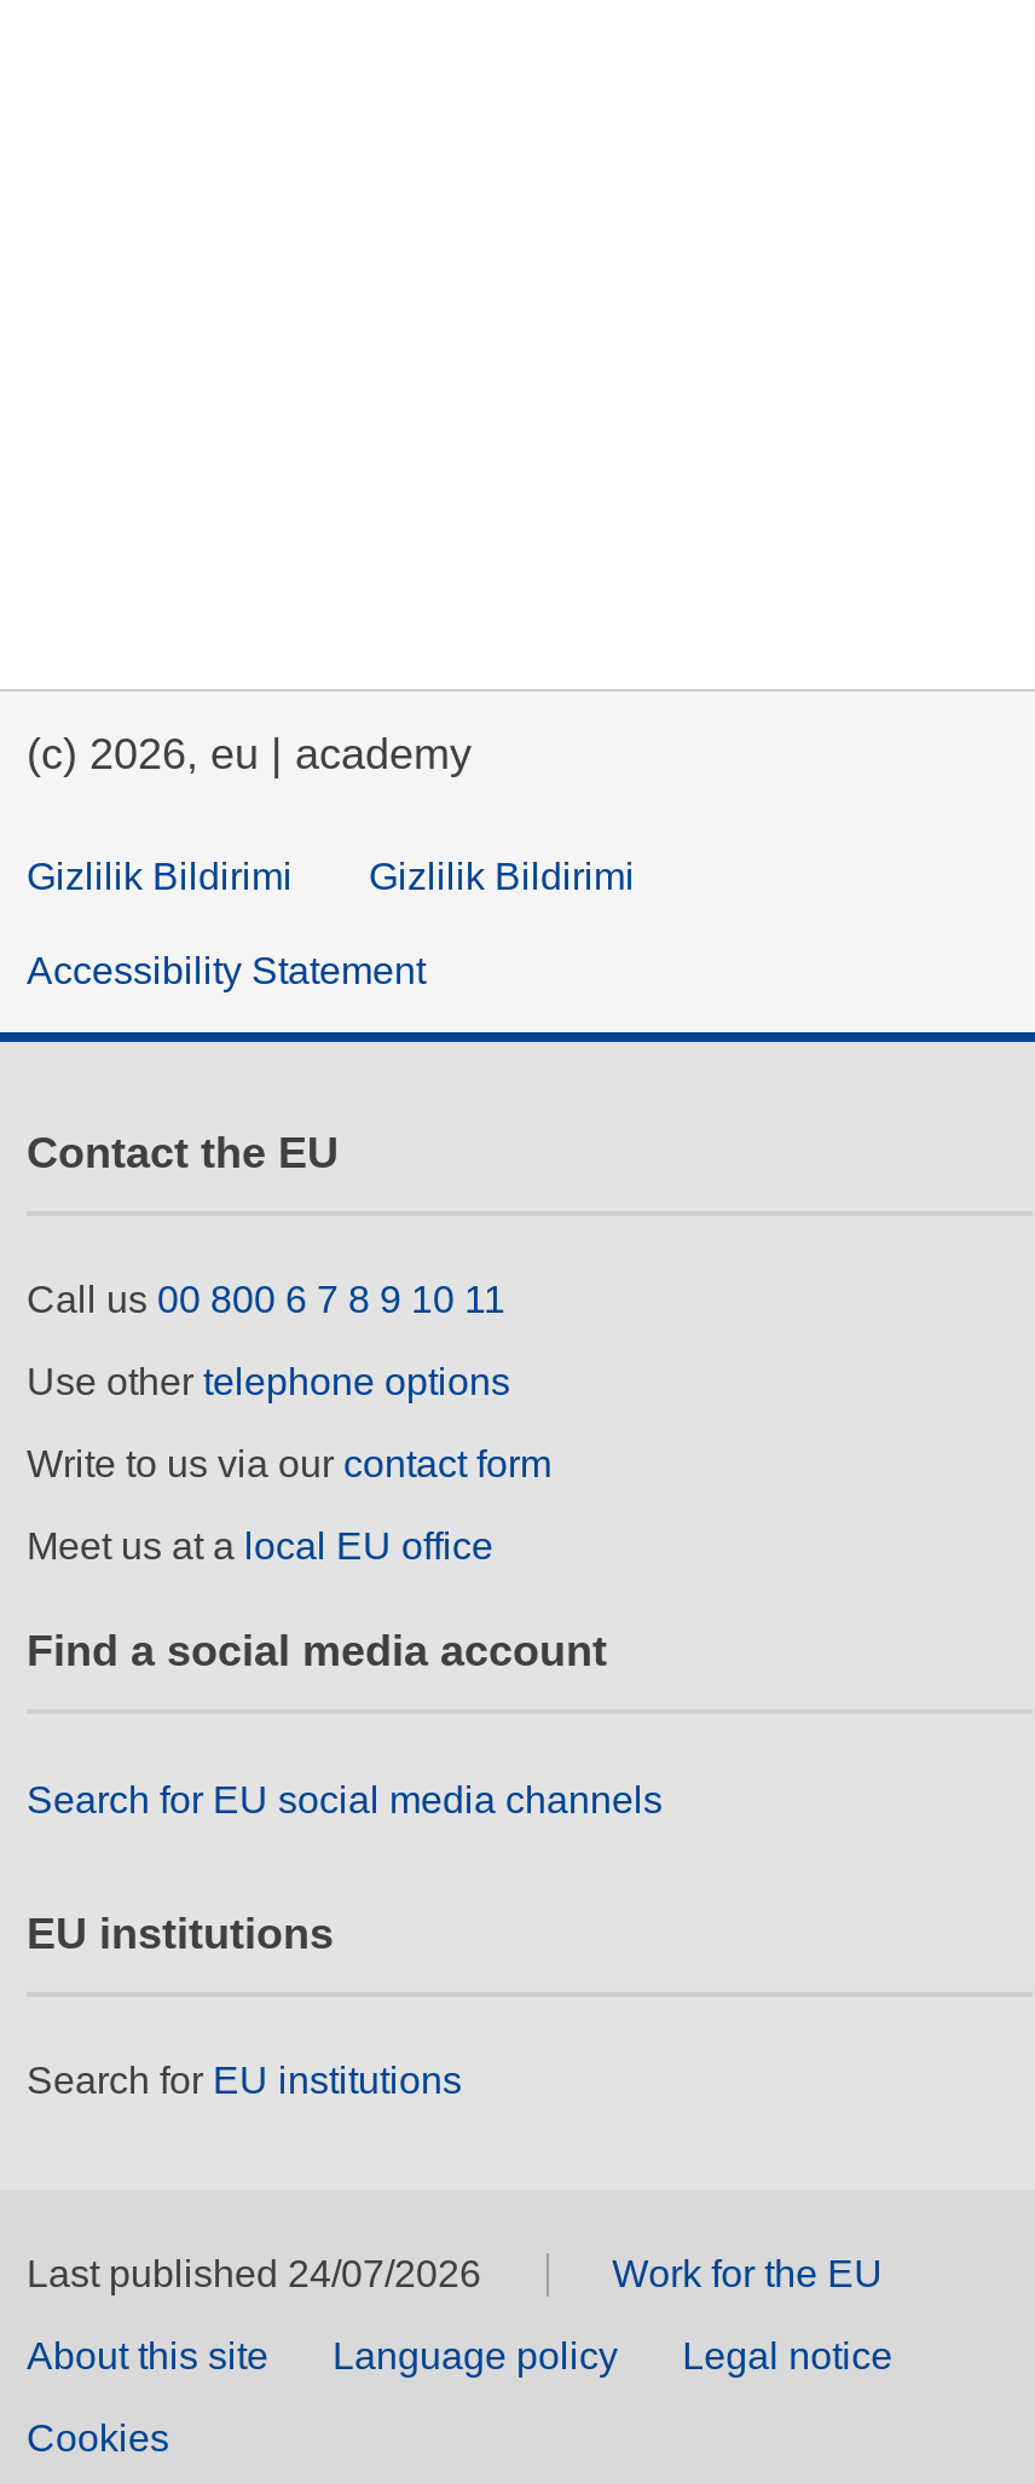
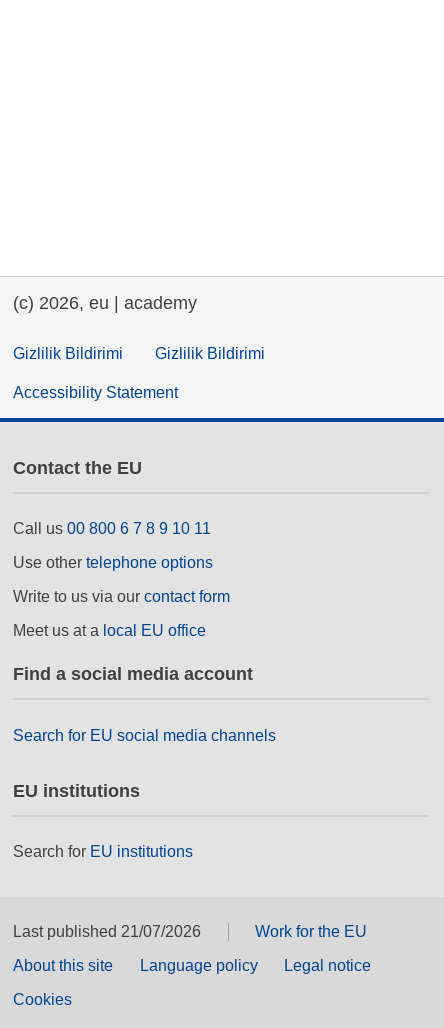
- Last published 24/07/2026
+ Last published 21/07/2026
